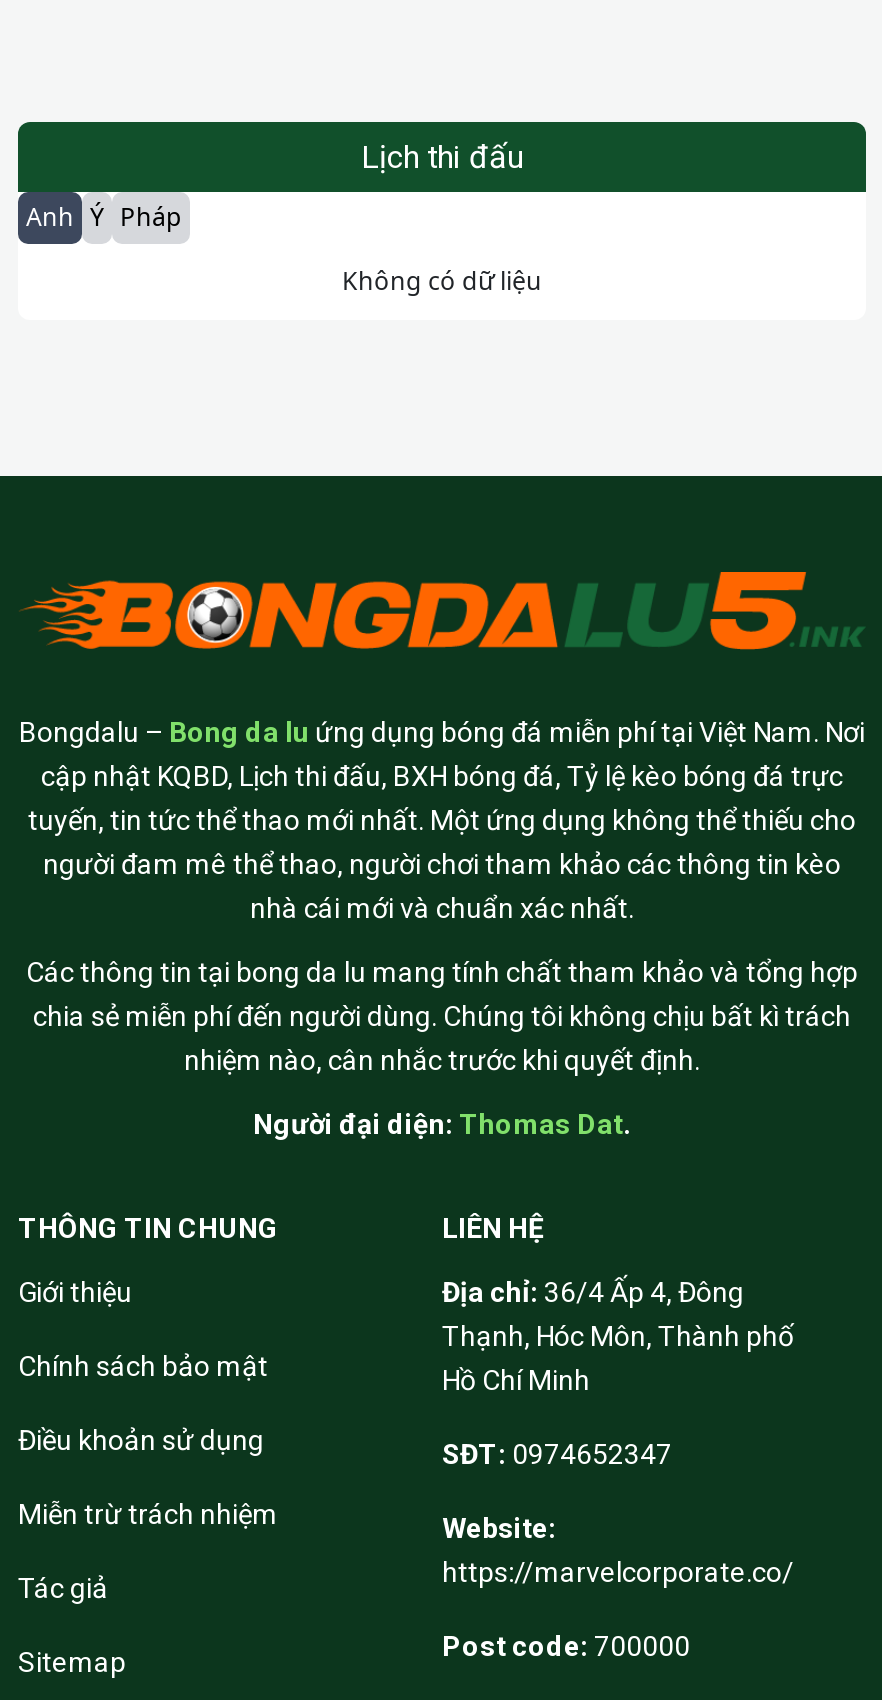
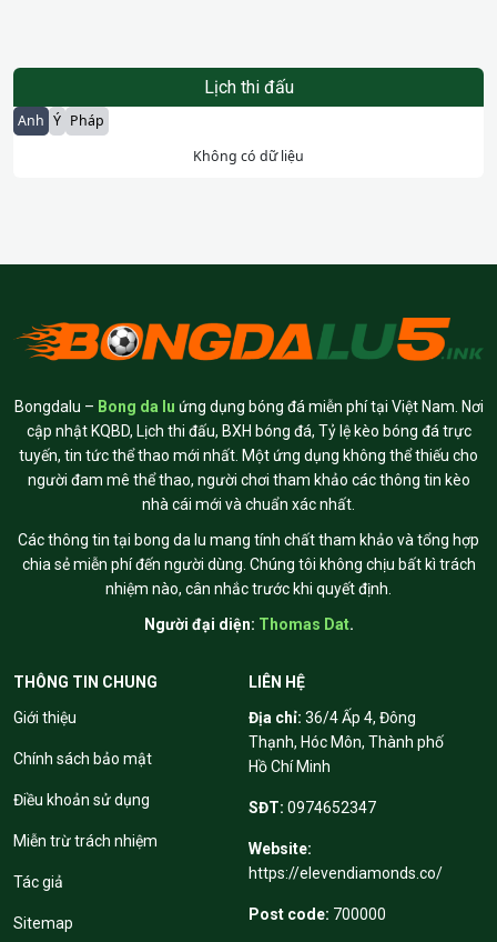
- https://marvelcorporate.co/
+ https://elevendiamonds.co/
